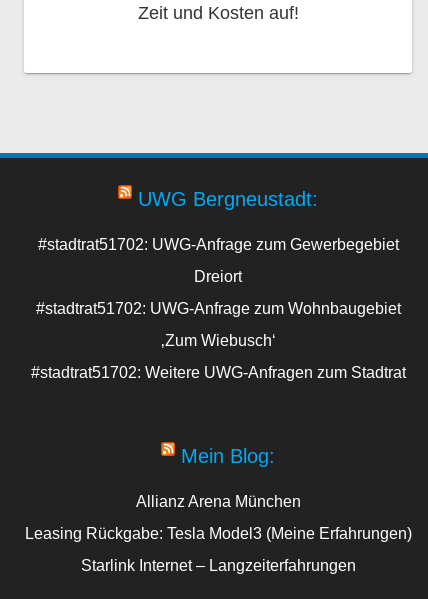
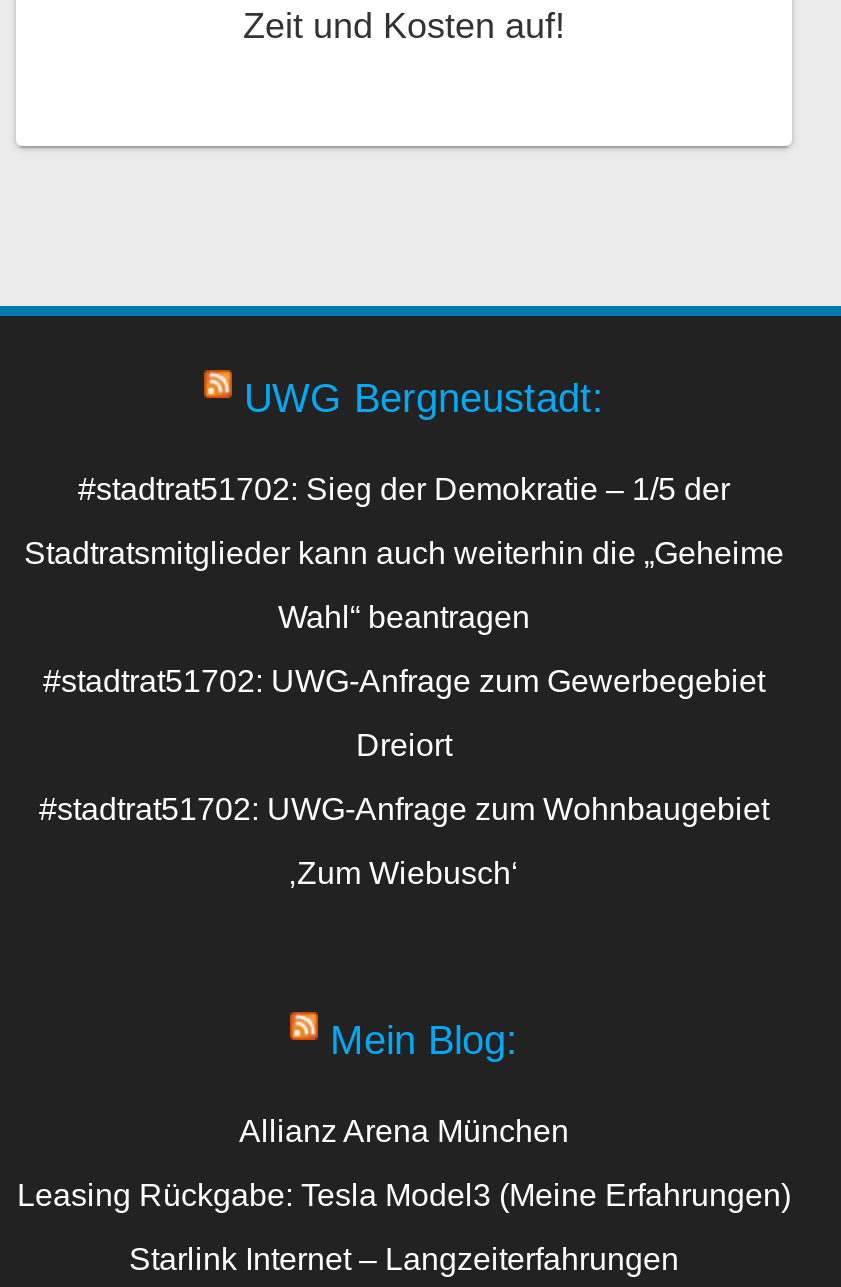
+ #stadtrat51702: Sieg der Demokratie – 1/5 der
+ Stadtratsmitglieder kann auch weiterhin die „Geheime
+ Wahl“ beantragen

moved down: #stadtrat51702: UWG-Anfrage zum Gewerbegebiet | Dreiort | #stadtrat51702: UWG-Anfrage zum Wohnbaugebiet | ‚Zum Wiebusch‘

- #stadtrat51702: Weitere UWG-Anfragen zum Stadtrat
